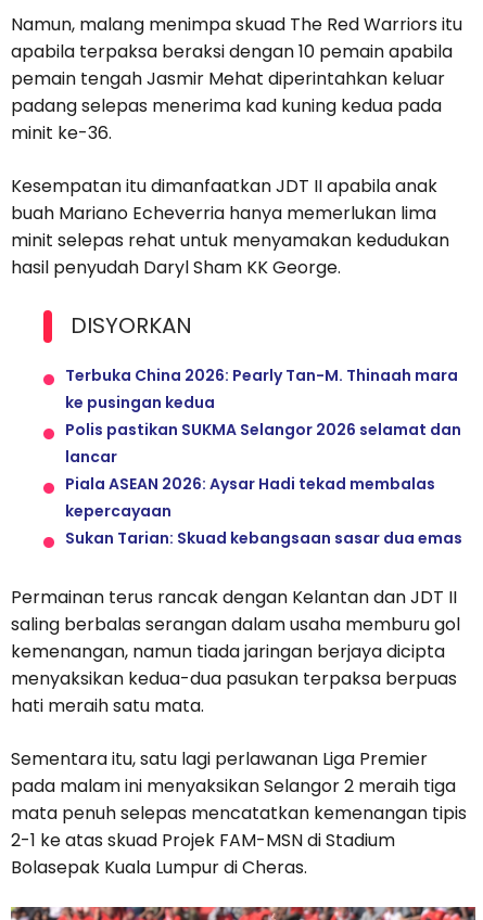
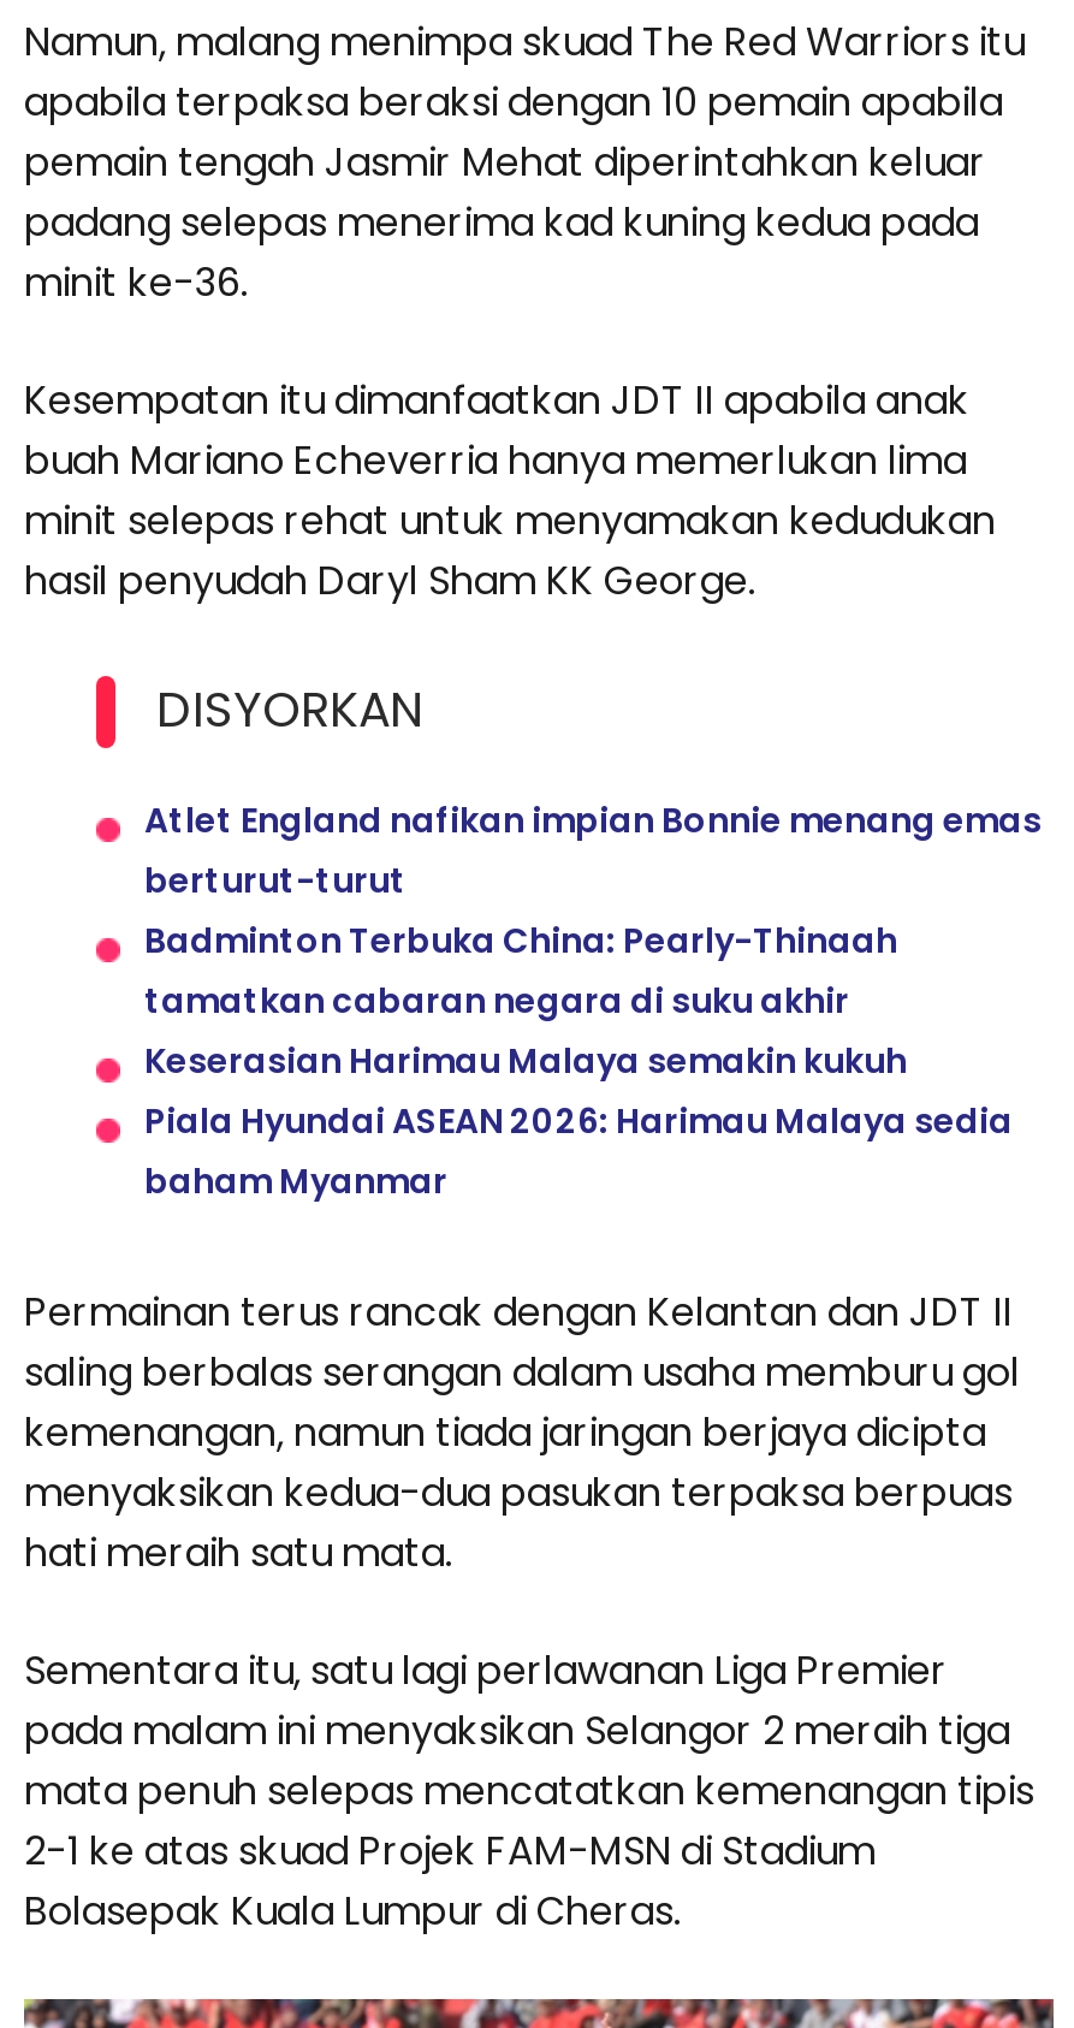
- Terbuka China 2026: Pearly Tan-M. Thinaah mara
- ke pusingan kedua
- Polis pastikan SUKMA Selangor 2026 selamat dan
- lancar
- Piala ASEAN 2026: Aysar Hadi tekad membalas
- kepercayaan
- Sukan Tarian: Skuad kebangsaan sasar dua emas
+ Atlet England nafikan impian Bonnie menang emas
+ berturut-turut
+ Badminton Terbuka China: Pearly-Thinaah
+ tamatkan cabaran negara di suku akhir
+ Keserasian Harimau Malaya semakin kukuh
+ Piala Hyundai ASEAN 2026: Harimau Malaya sedia
+ baham Myanmar
